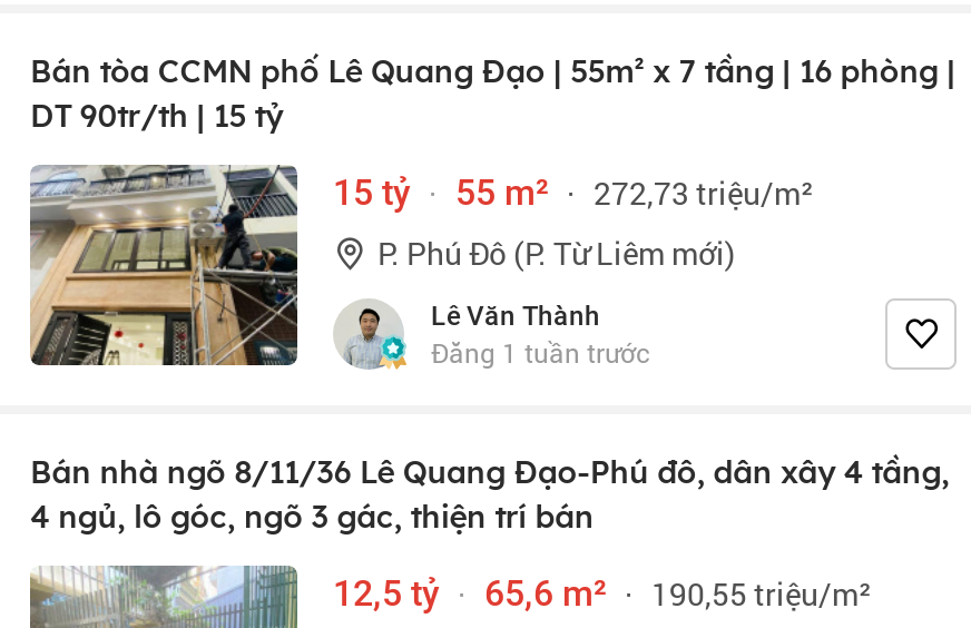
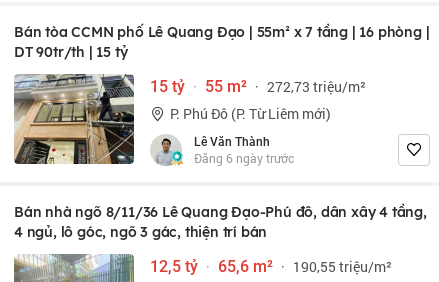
- Đăng 1 tuần trước
+ Đăng 6 ngày trước
